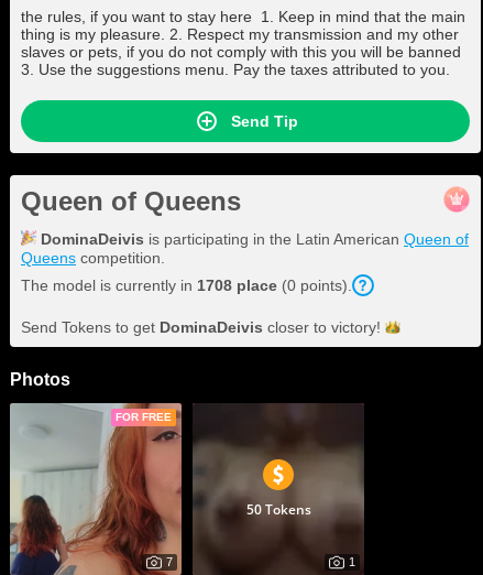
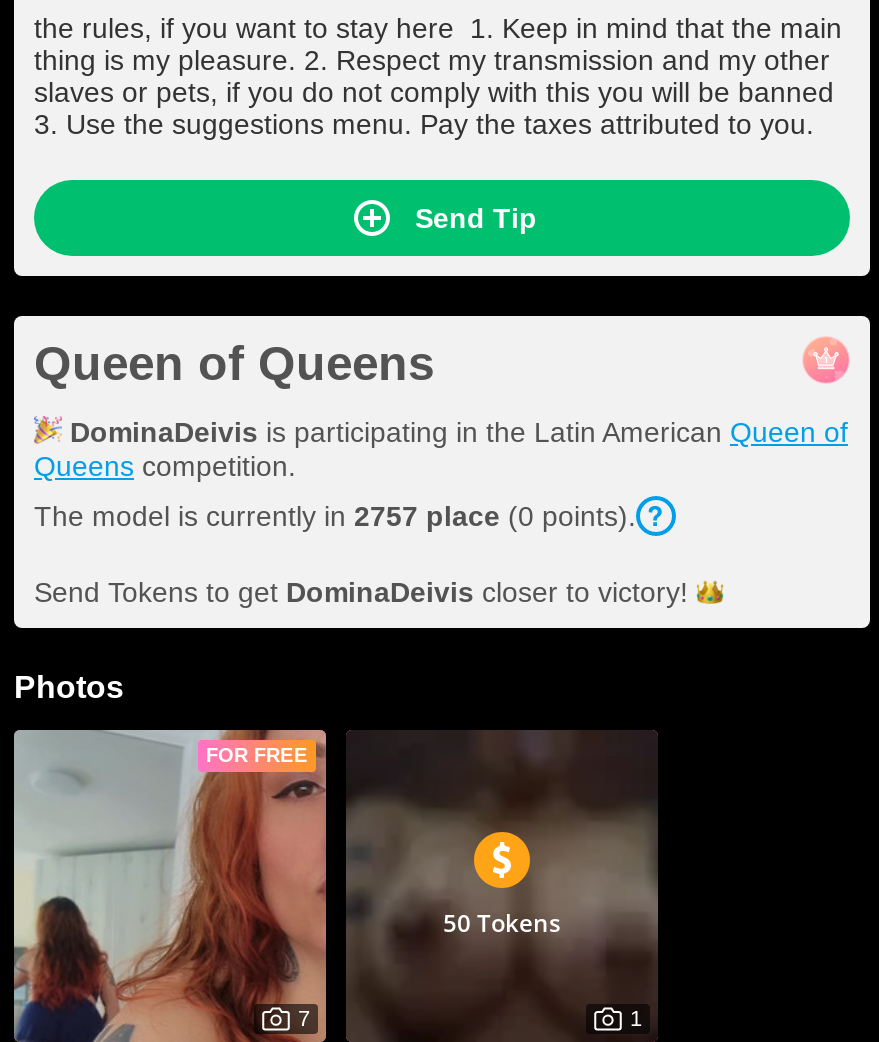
- The model is currently in 1708 place (0 points).
+ The model is currently in 2757 place (0 points).
